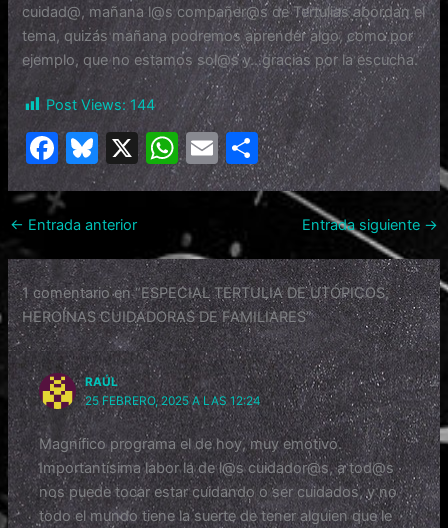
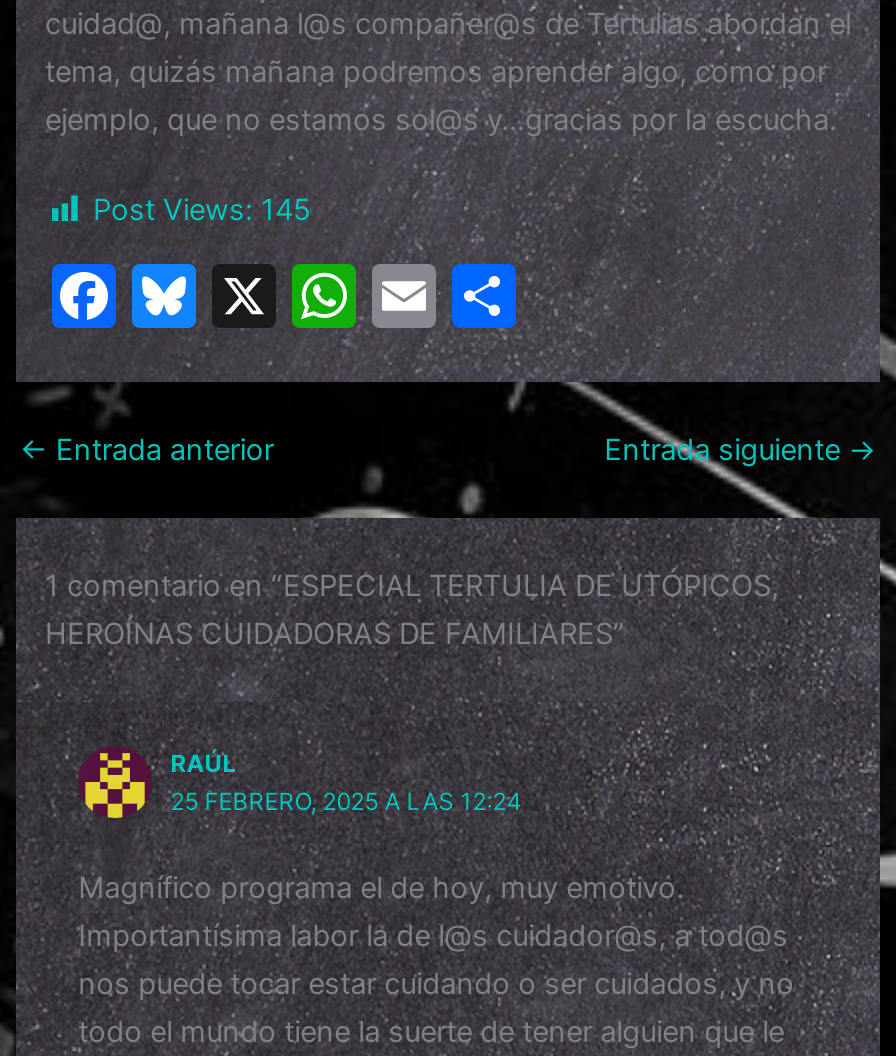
- Post Views: 144
+ Post Views: 145
